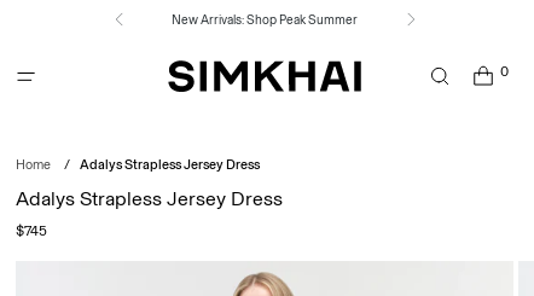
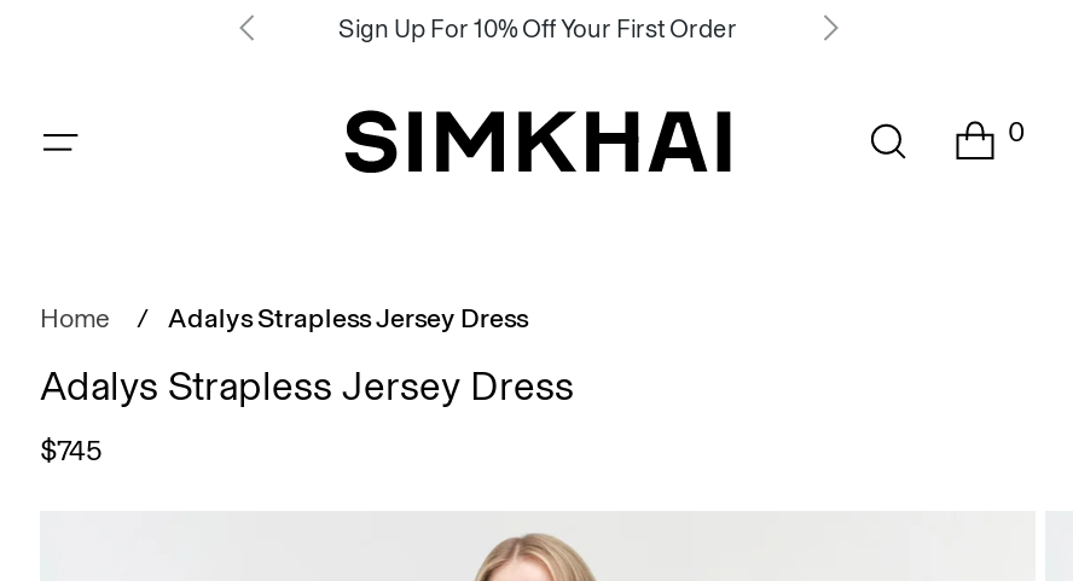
- New Arrivals: Shop Peak Summer
+ Sign Up For 10% Off Your First Order
